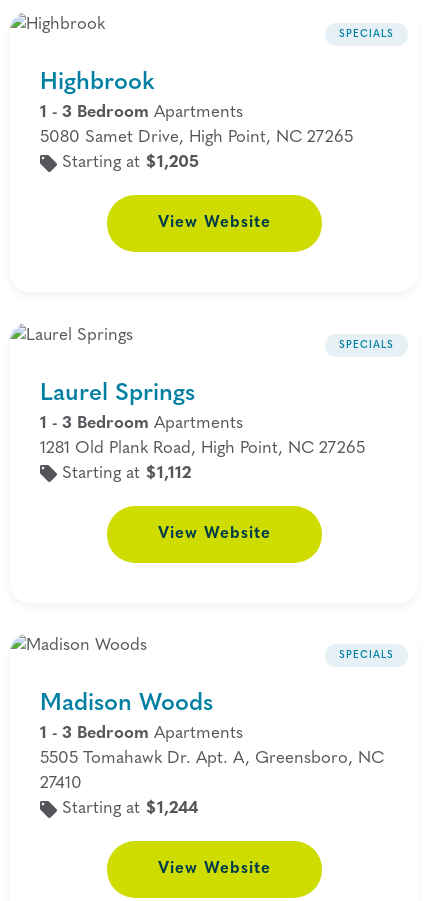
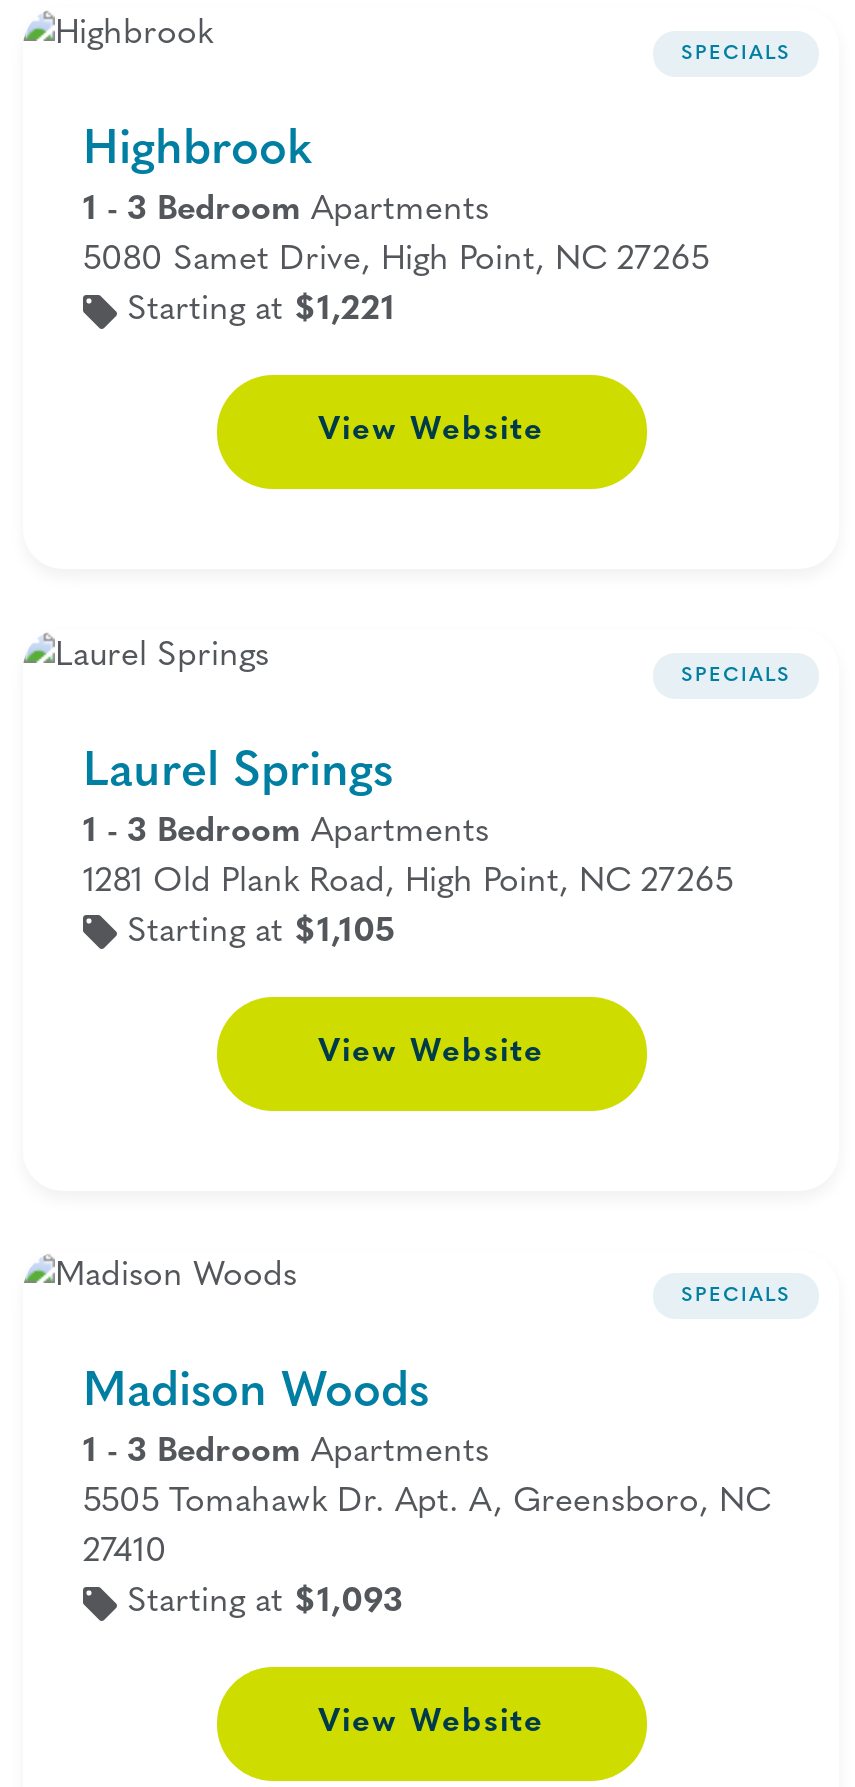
- Starting at $1,205
+ Starting at $1,221

- Starting at $1,112
+ Starting at $1,105

- Starting at $1,244
+ Starting at $1,093
